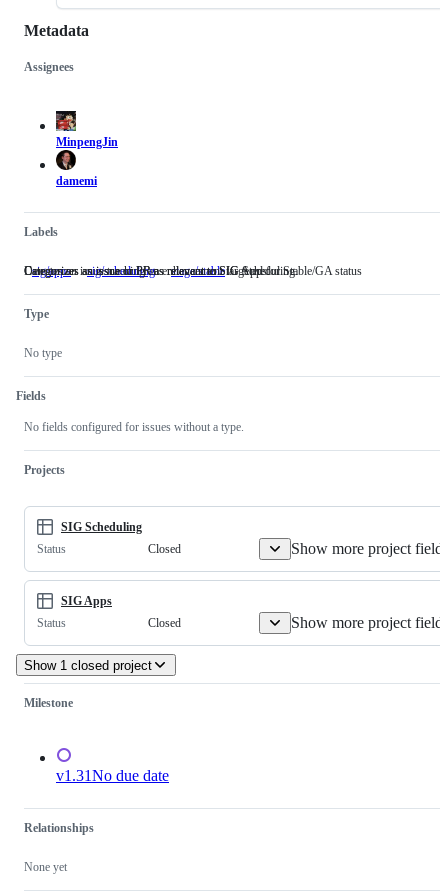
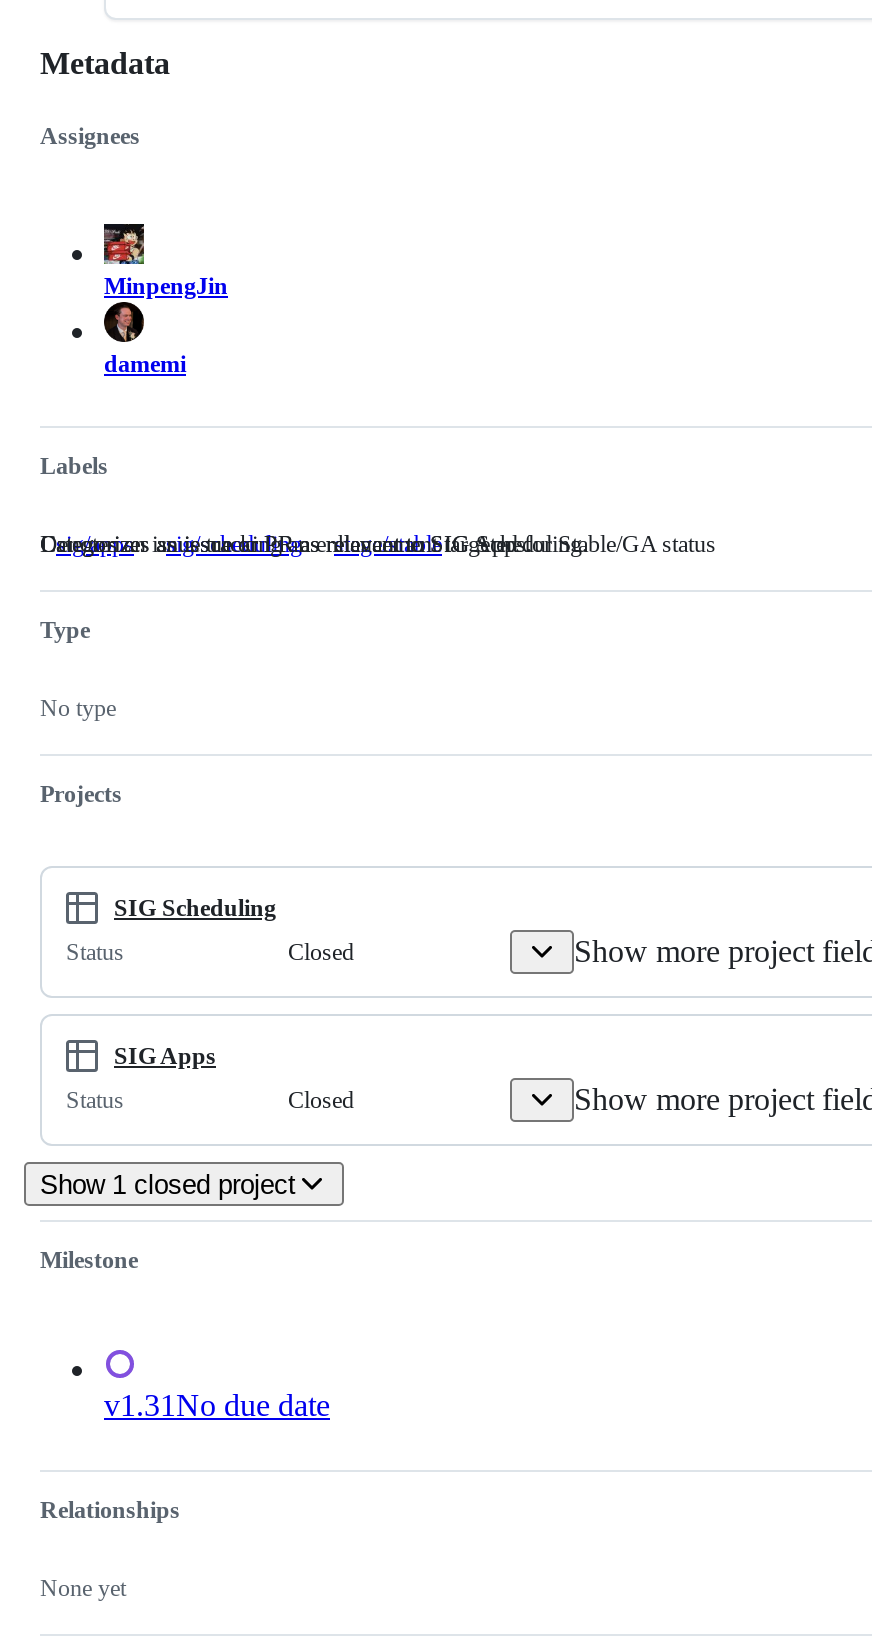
- Fields
- No fields configured for issues without a type.
